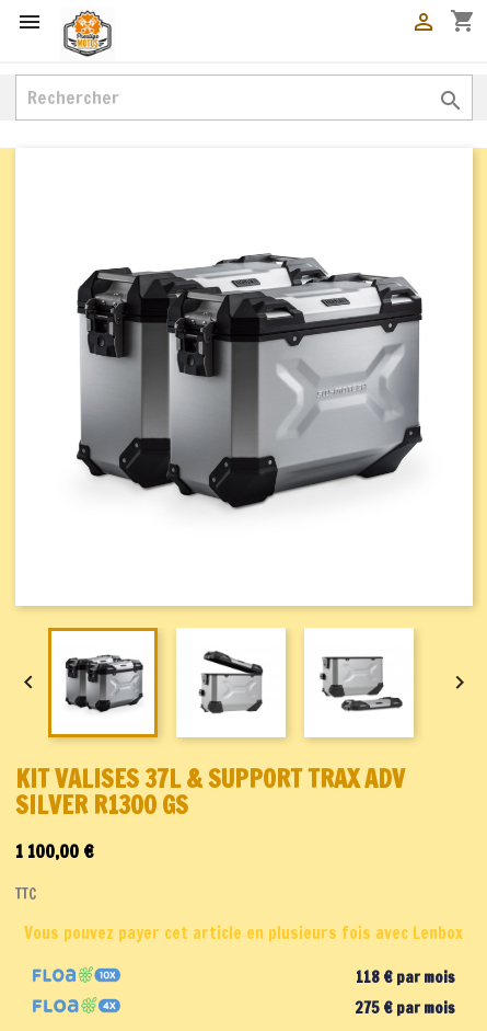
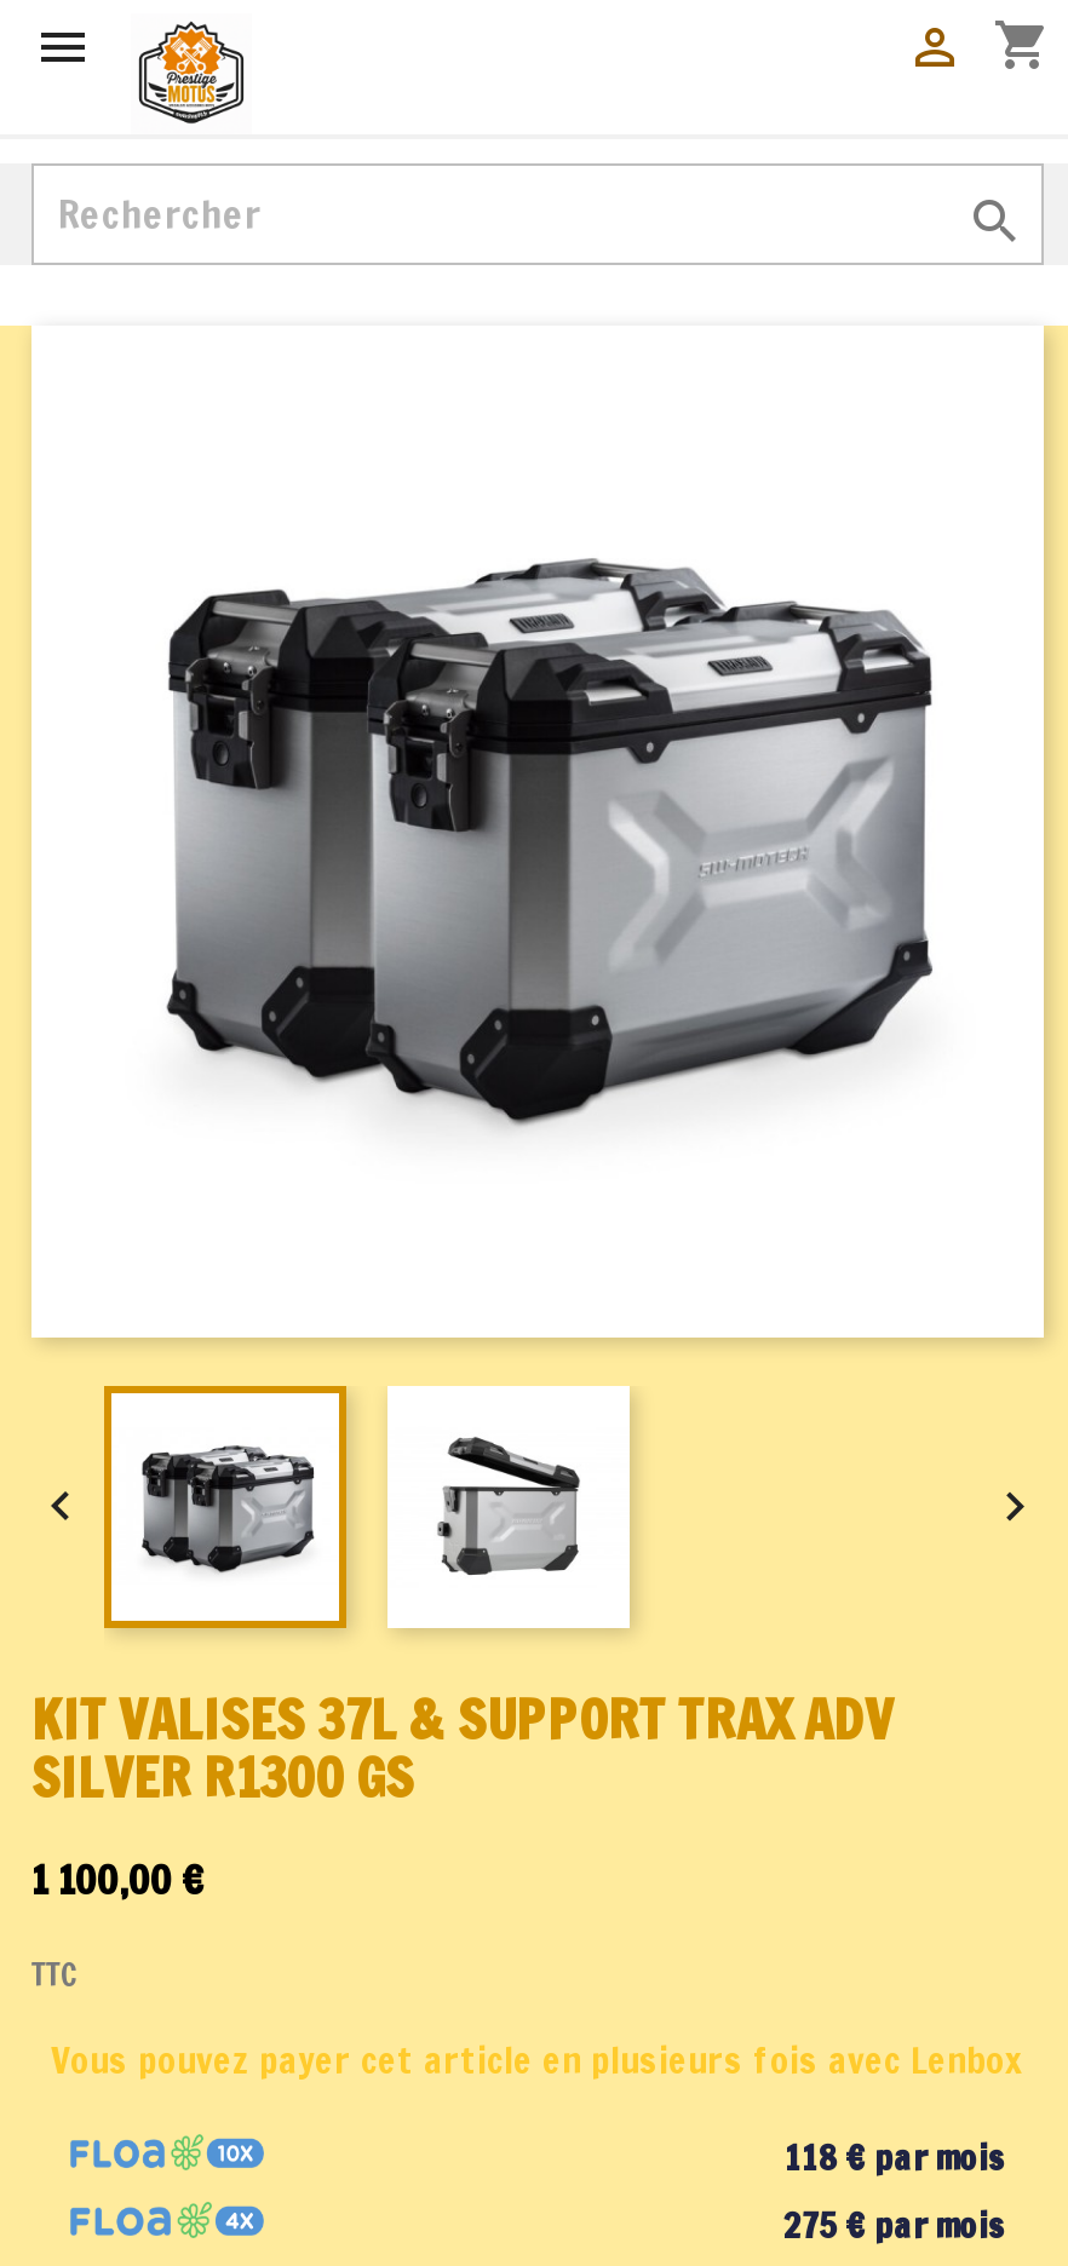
- [image]
